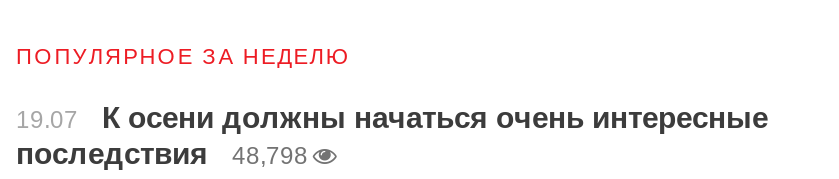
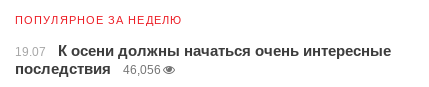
- последствия 48,798
+ последствия 46,056
